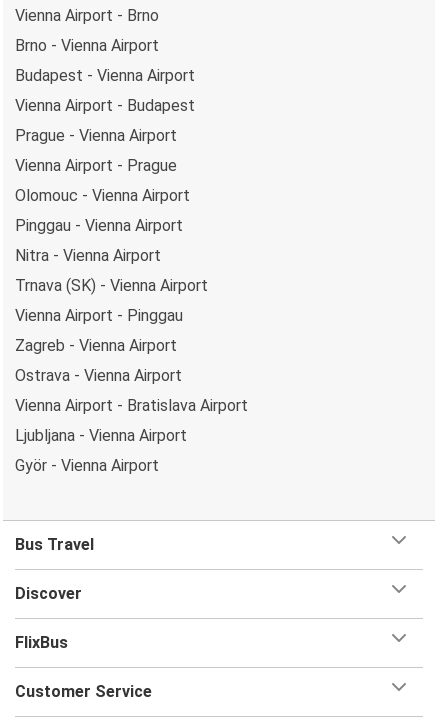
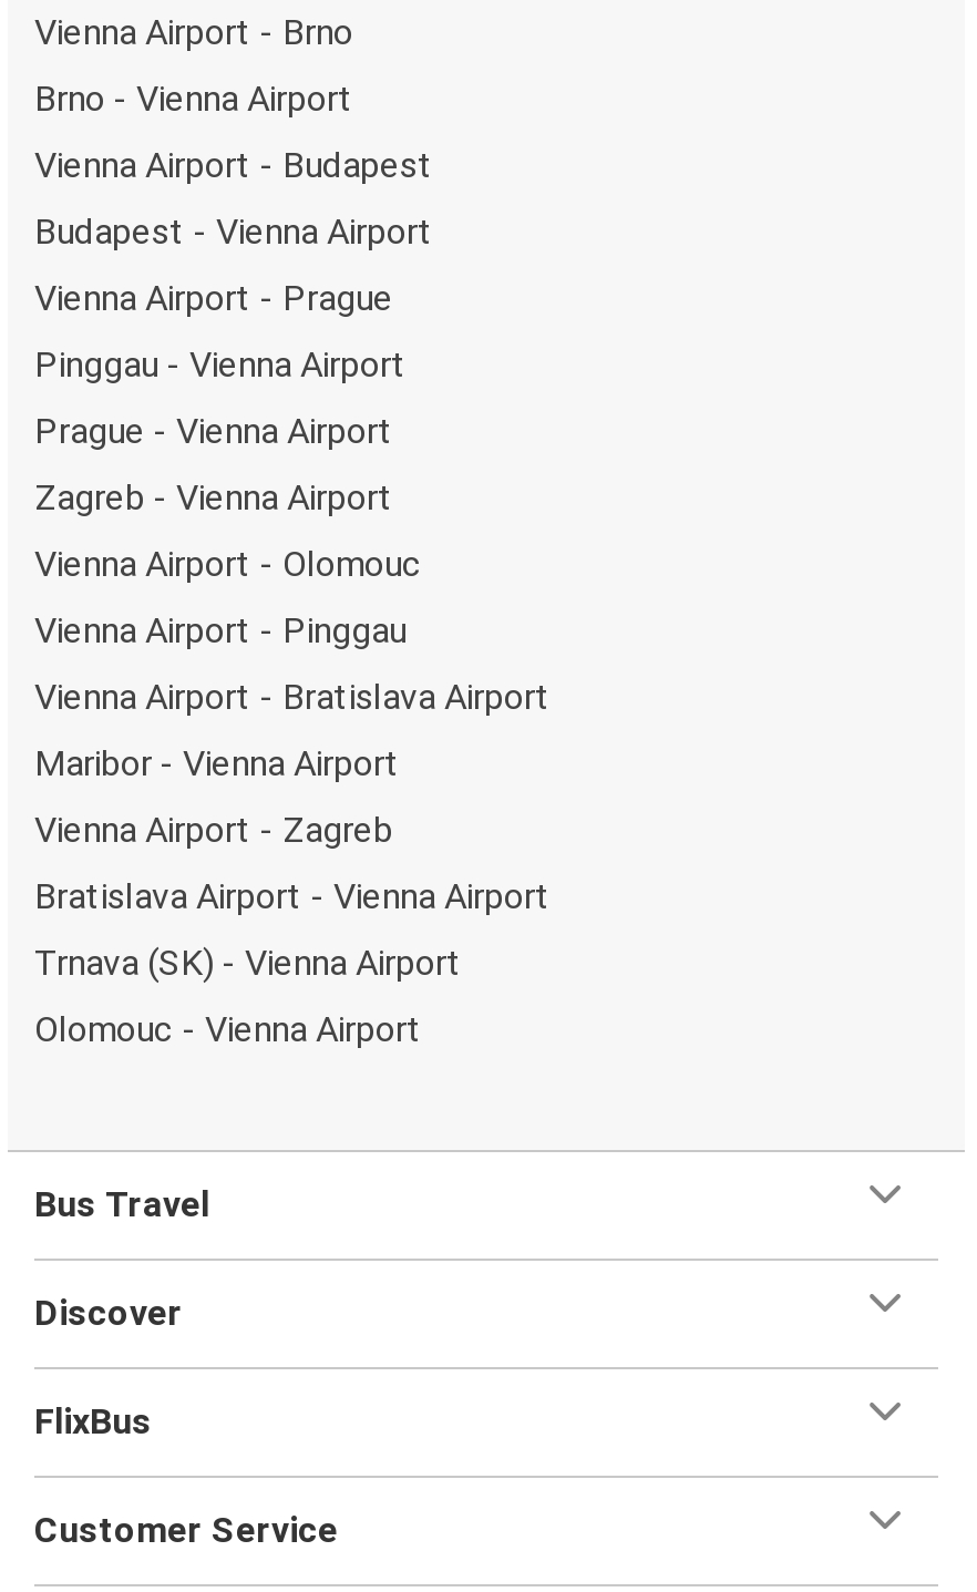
moved down: Budapest - Vienna Airport

moved up: Vienna Airport - Budapest

moved down: Prague - Vienna Airport

+ Vienna Airport - Olomouc
+ Maribor - Vienna Airport
+ Vienna Airport - Zagreb
+ Bratislava Airport - Vienna Airport

moved up: Vienna Airport - Prague

moved down: Olomouc - Vienna Airport

moved up: Pinggau - Vienna Airport

- Nitra - Vienna Airport
- Ostrava - Vienna Airport
- Ljubljana - Vienna Airport
- Györ - Vienna Airport

moved up: Trnava (SK) - Vienna Airport | Vienna Airport - Pinggau | Zagreb - Vienna Airport

moved up: Vienna Airport - Bratislava Airport
